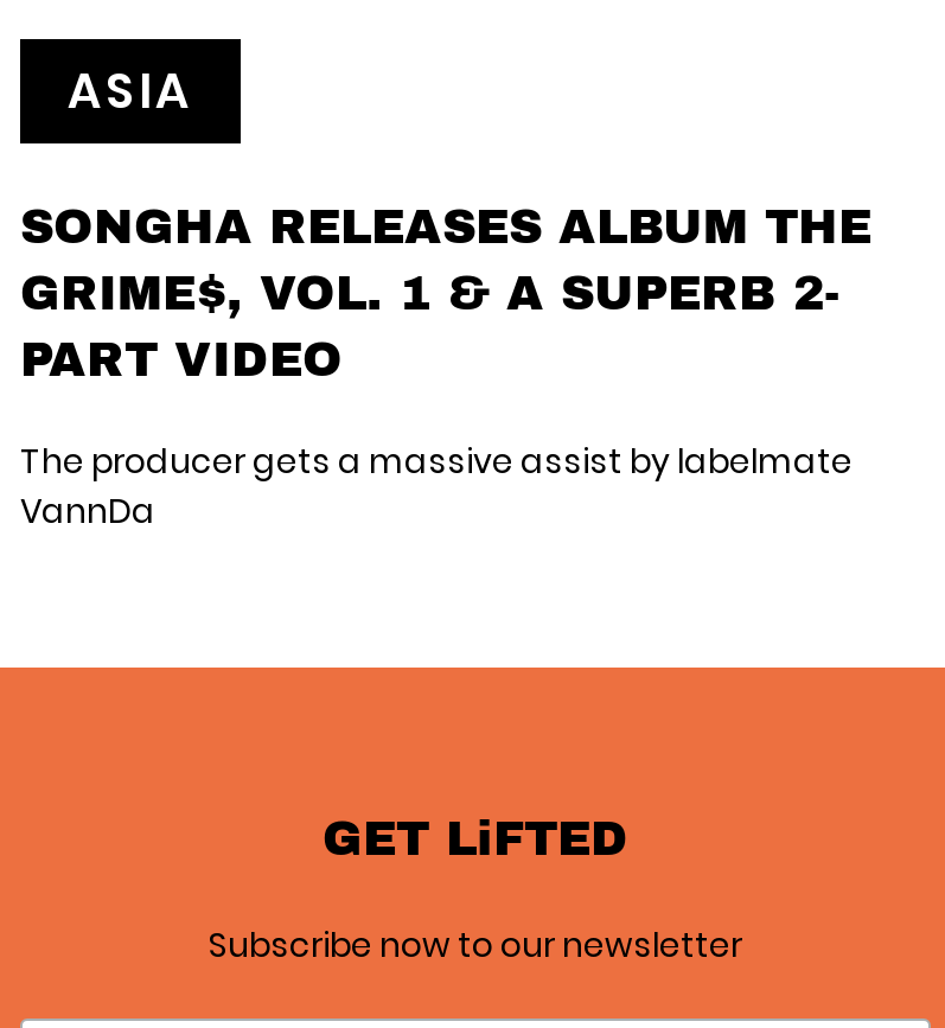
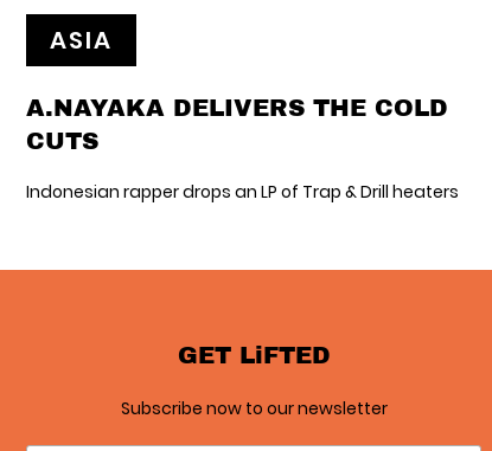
- SONGHA RELEASES ALBUM THE
- GRIME$, VOL. 1 & A SUPERB 2-
- PART VIDEO
+ A.NAYAKA DELIVERS THE COLD
+ CUTS

- The producer gets a massive assist by labelmate
- VannDa
+ Indonesian rapper drops an LP of Trap & Drill heaters
